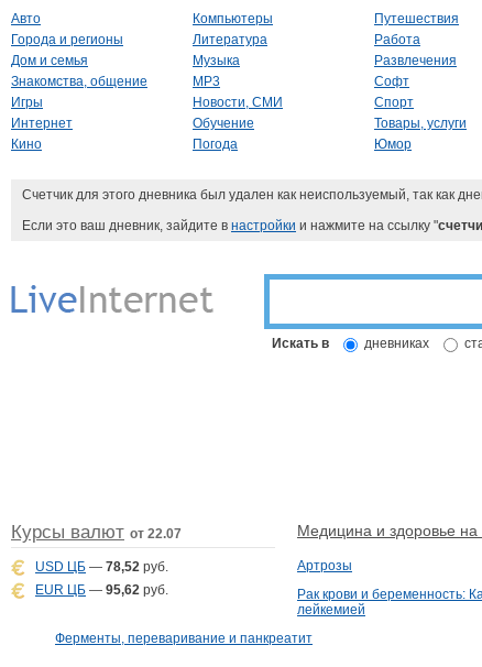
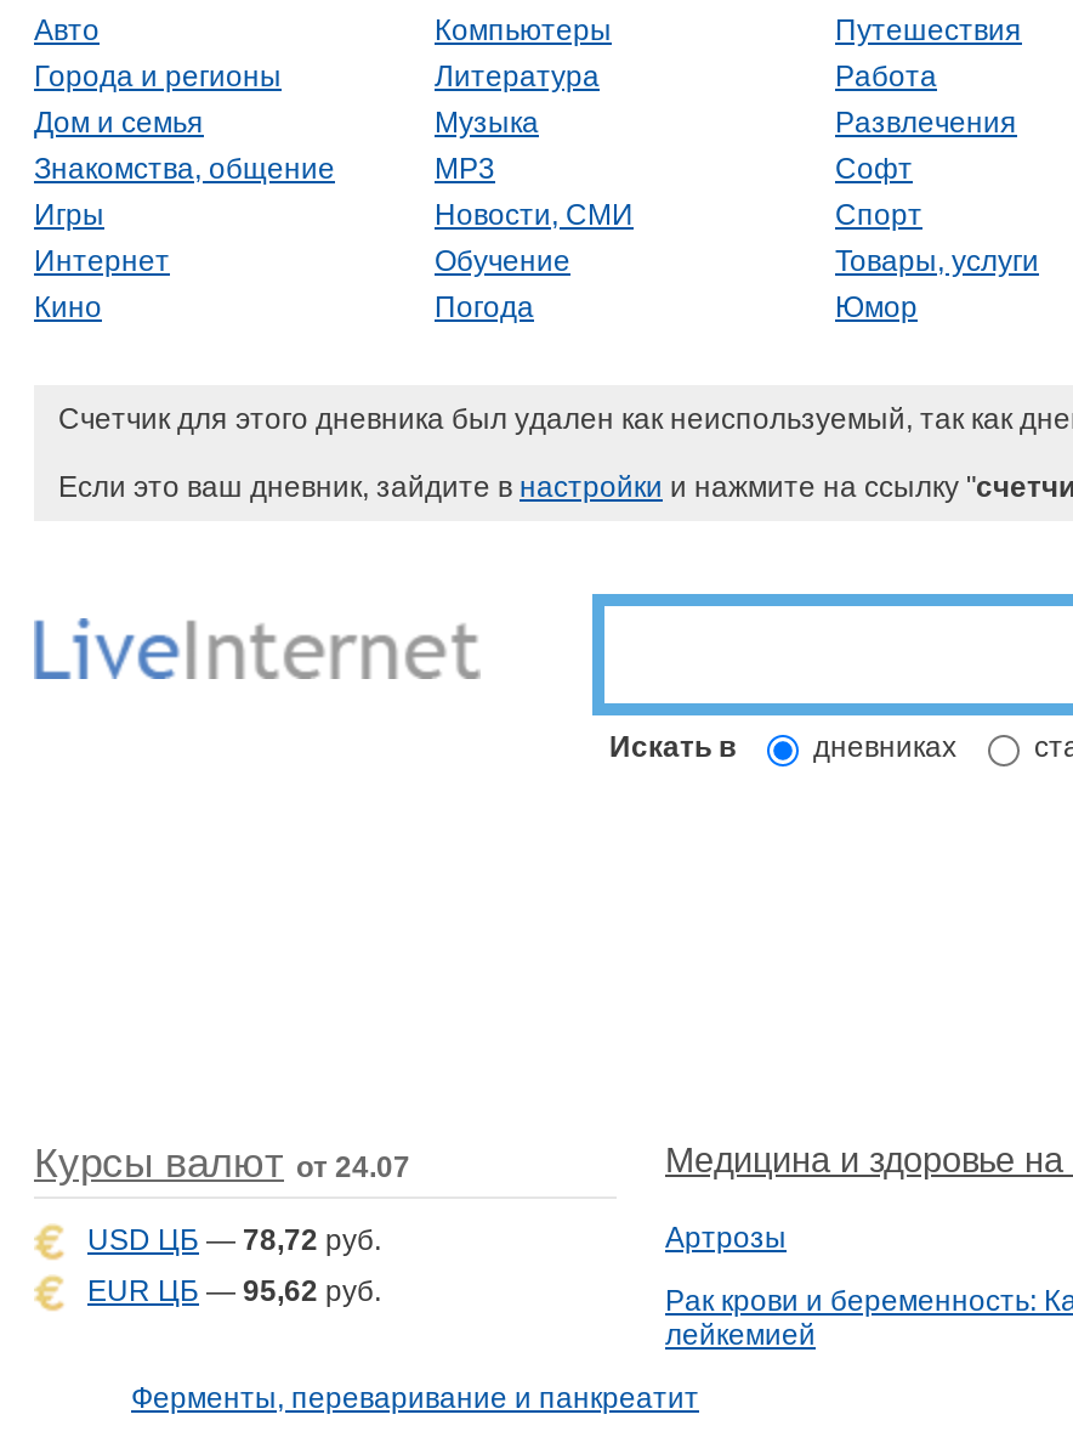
- Курсы валют от 22.07
+ Курсы валют от 24.07

- USD ЦБ — 78,52 руб.
+ USD ЦБ — 78,72 руб.
